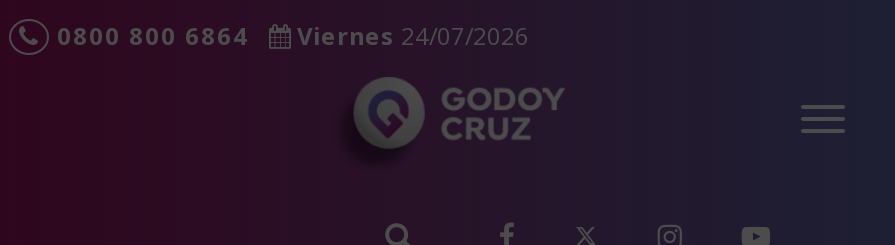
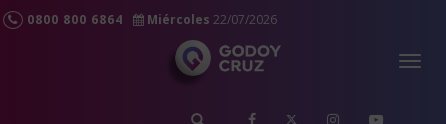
- 0800 800 6864 Viernes 24/07/2026
+ 0800 800 6864 Miércoles 22/07/2026
